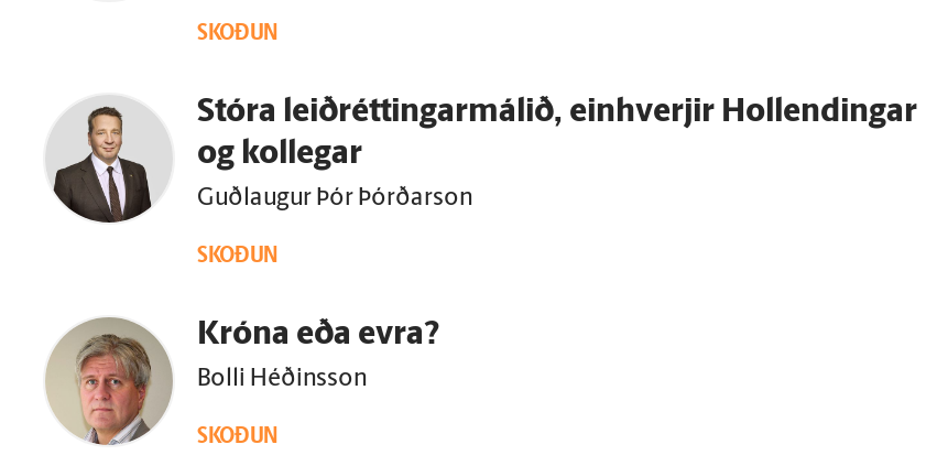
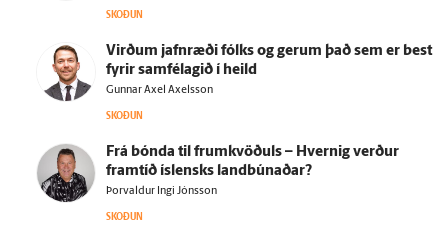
- [image]
- Stóra leiðréttingarmálið, einhverjir Hollendingar
- og kollegar
+ [image]
+ Virðum jafnræði fólks og gerum það sem er best
+ fyrir samfélagið í heild

- Guðlaugur Þór Þórðarson
+ Gunnar Axel Axelsson

- [image]
- Króna eða evra?
+ [image]
+ Frá bónda til frumkvöðuls – Hvernig verður
+ framtíð íslensks landbúnaðar?

- Bolli Héðinsson
+ Þorvaldur Ingi Jónsson
